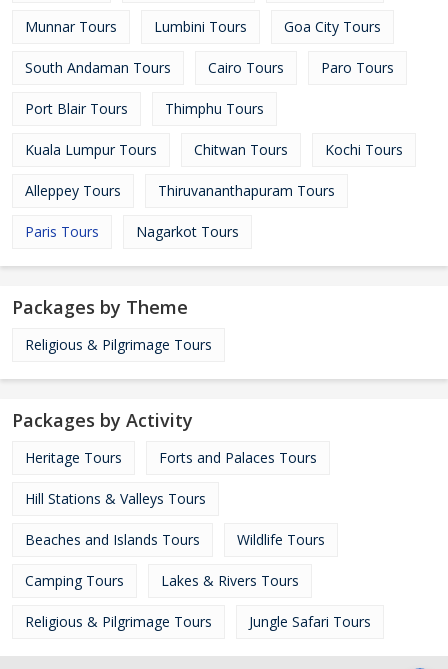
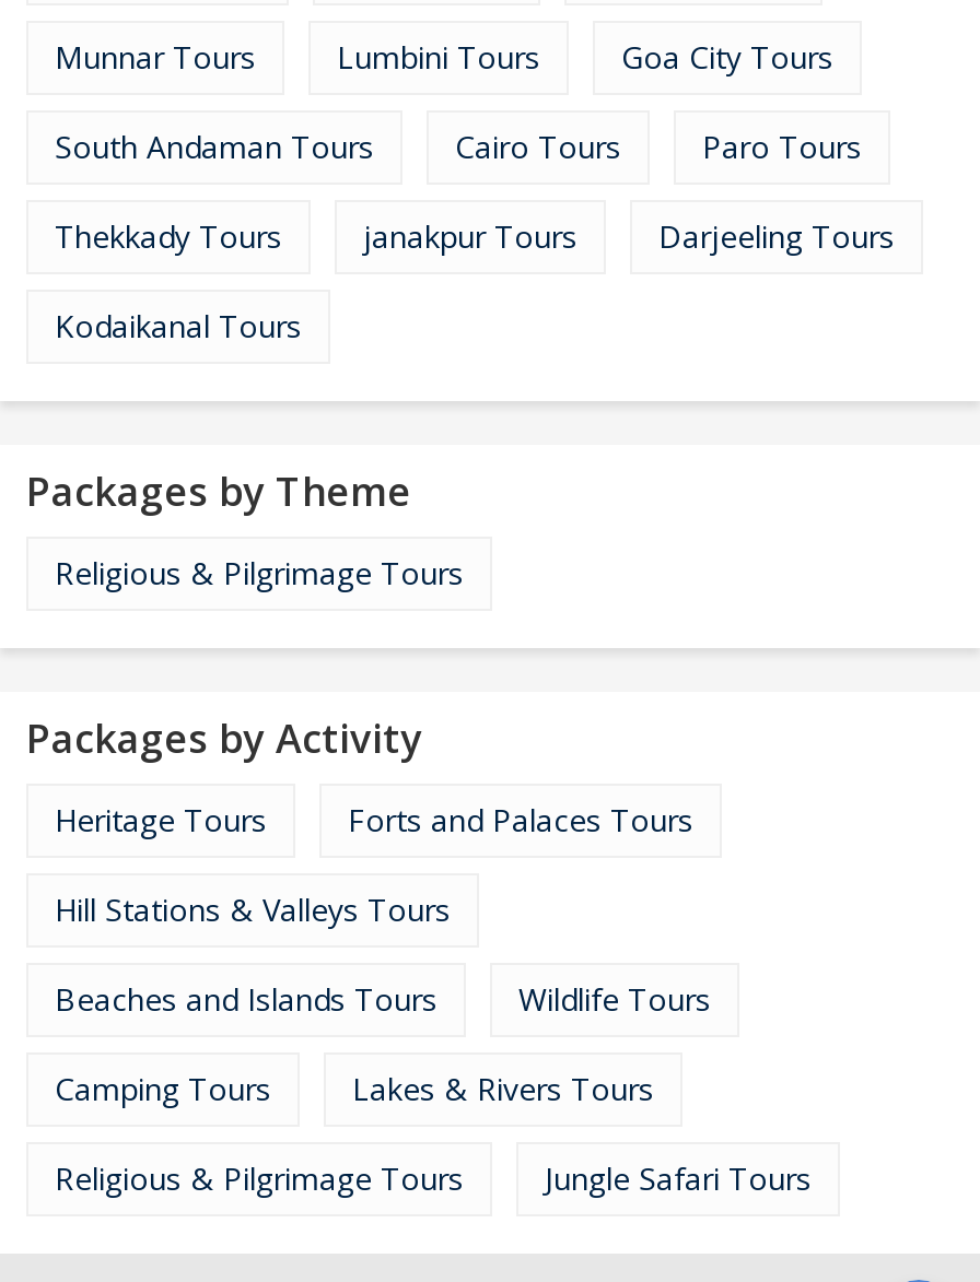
- Port Blair Tours
- Thimphu Tours
- Kuala Lumpur Tours
- Chitwan Tours
- Kochi Tours
- Alleppey Tours
- Thiruvananthapuram Tours
- Paris Tours
- Nagarkot Tours
+ Thekkady Tours
+ janakpur Tours
+ Darjeeling Tours
+ Kodaikanal Tours
